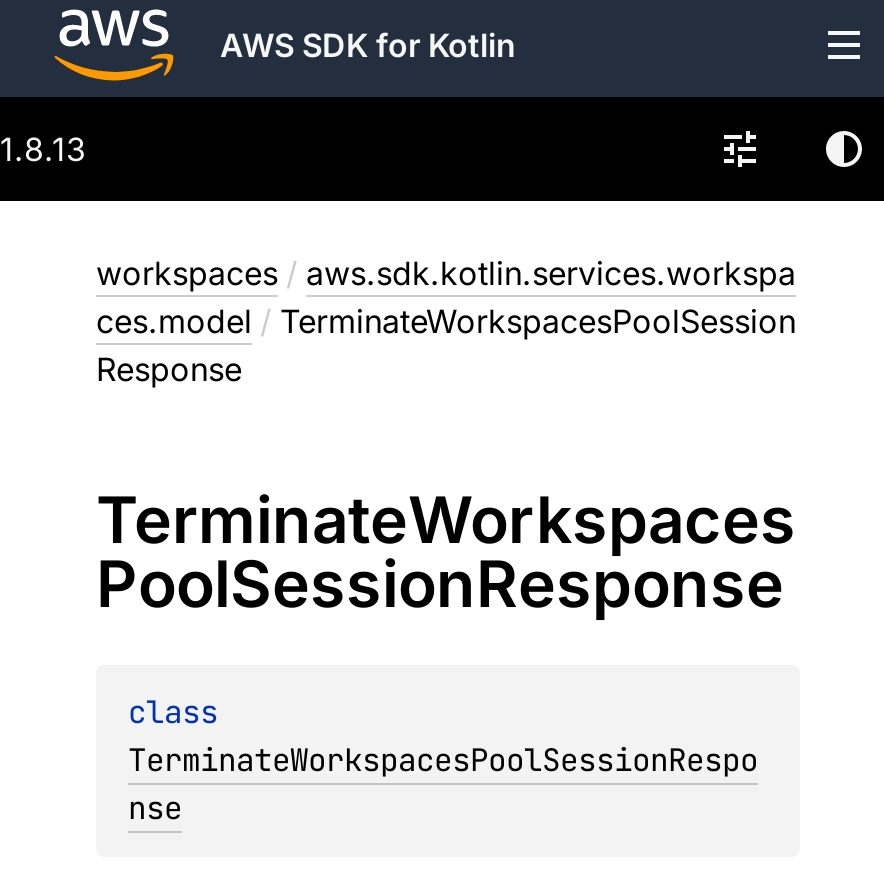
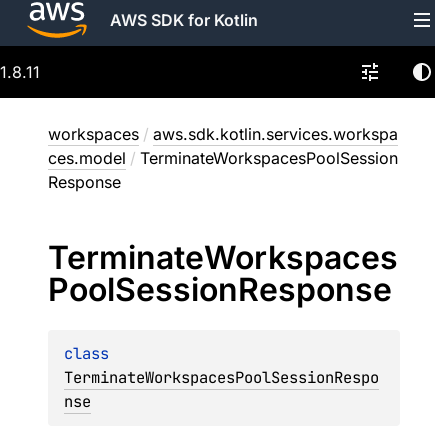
- 1.8.13
+ 1.8.11
